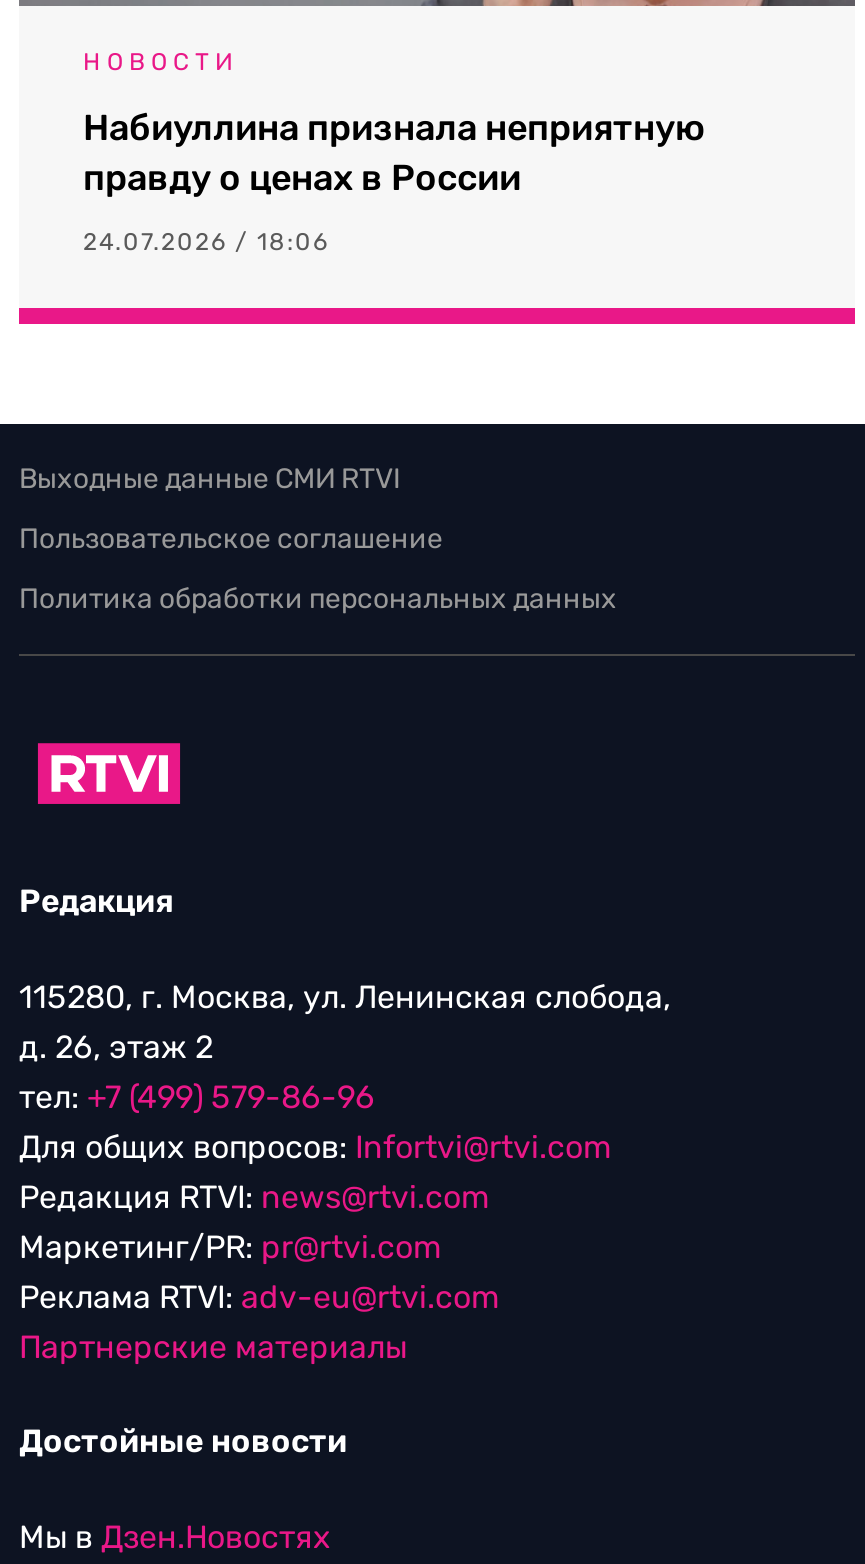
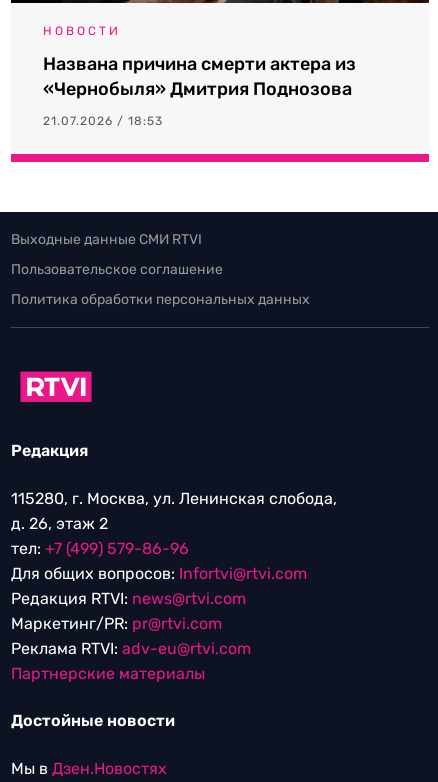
- Набиуллина признала неприятную
- правду о ценах в России
+ Названа причина смерти актера из
+ «Чернобыля» Дмитрия Поднозова

- 24.07.2026 / 18:06
+ 21.07.2026 / 18:53
